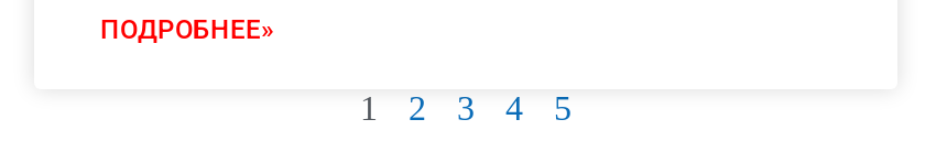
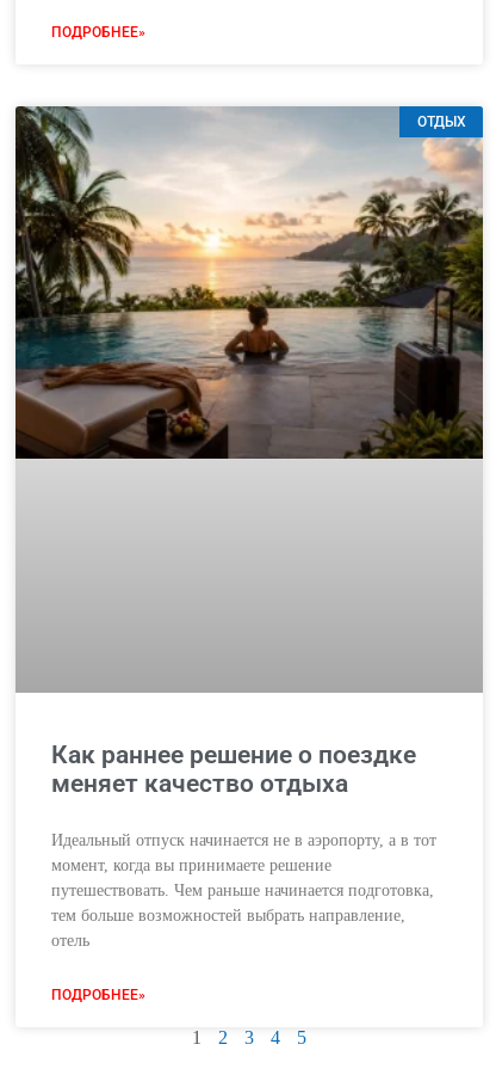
+ [image]
+ ОТДЫХ

+ Как раннее решение о поездке
+ меняет качество отдыха
+ Идеальный отпуск начинается не в аэропорту, а в тот
+ момент, когда вы принимаете решение
+ путешествовать. Чем раньше начинается подготовка,
+ тем больше возможностей выбрать направление,
+ отель
+ ПОДРОБНЕЕ»
